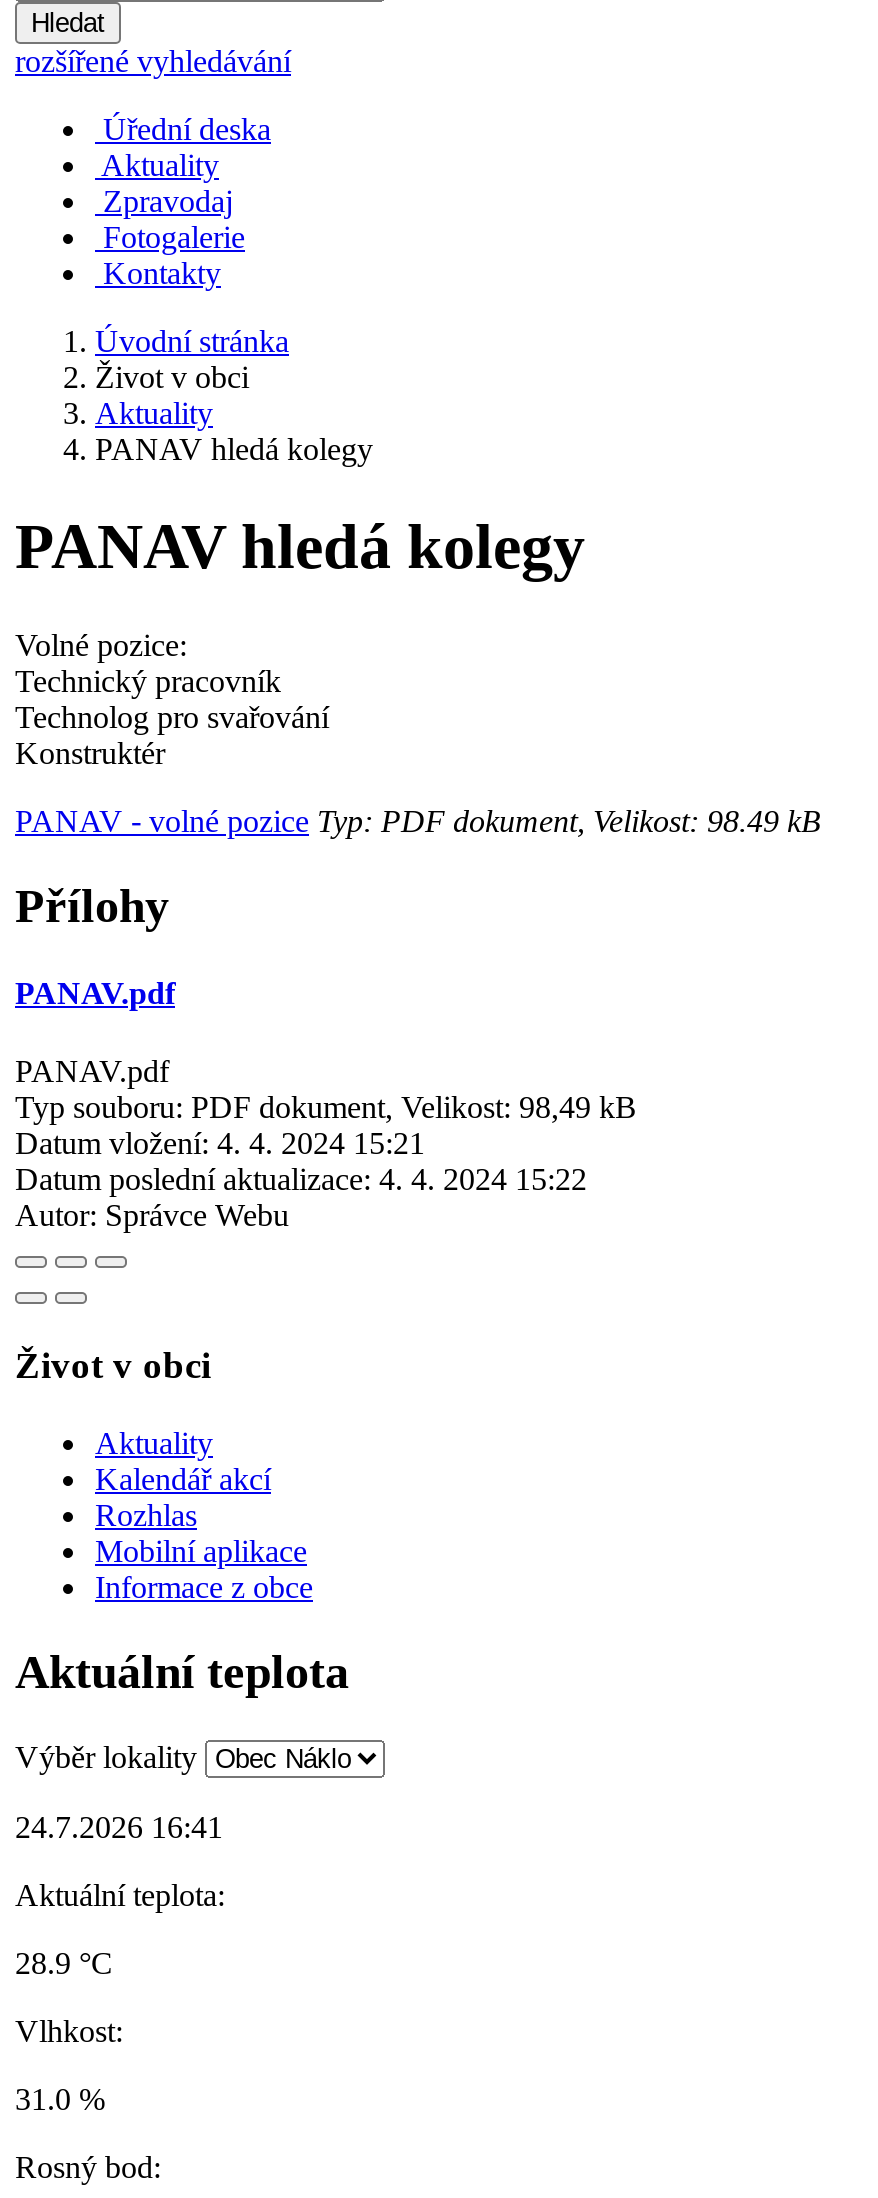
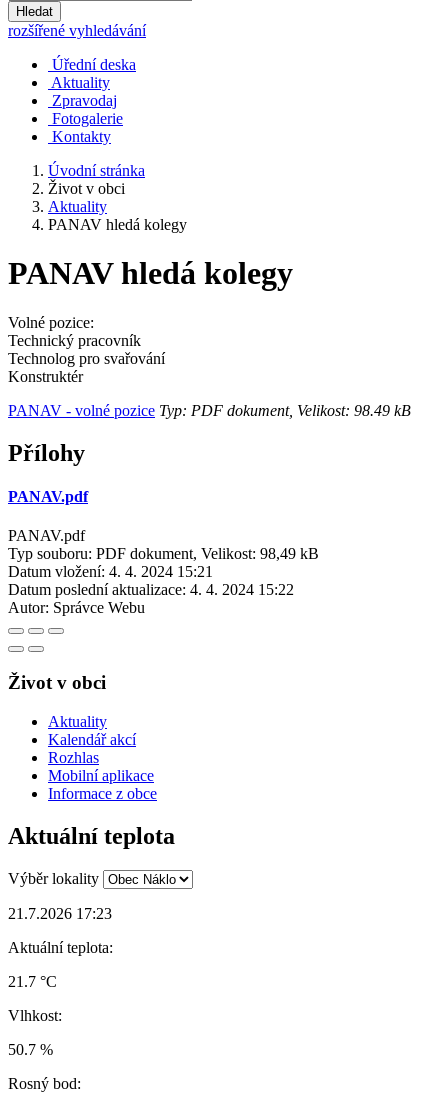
- 24.7.2026 16:41
+ 21.7.2026 17:23

- 28.9 °C
+ 21.7 °C

- 31.0 %
+ 50.7 %
